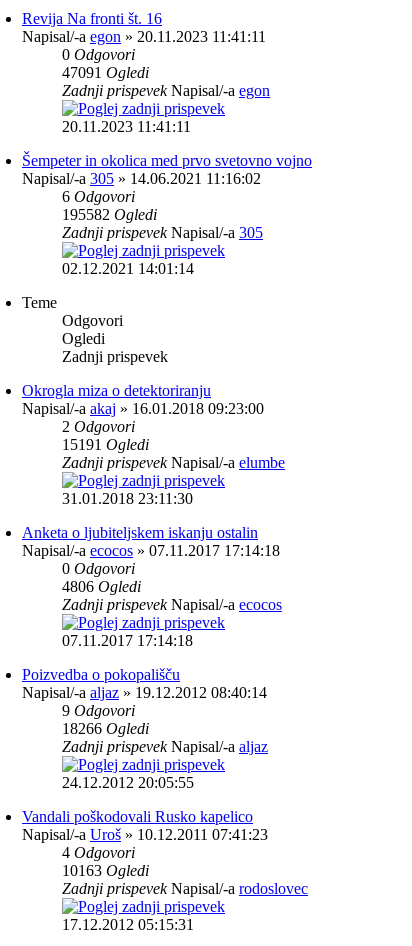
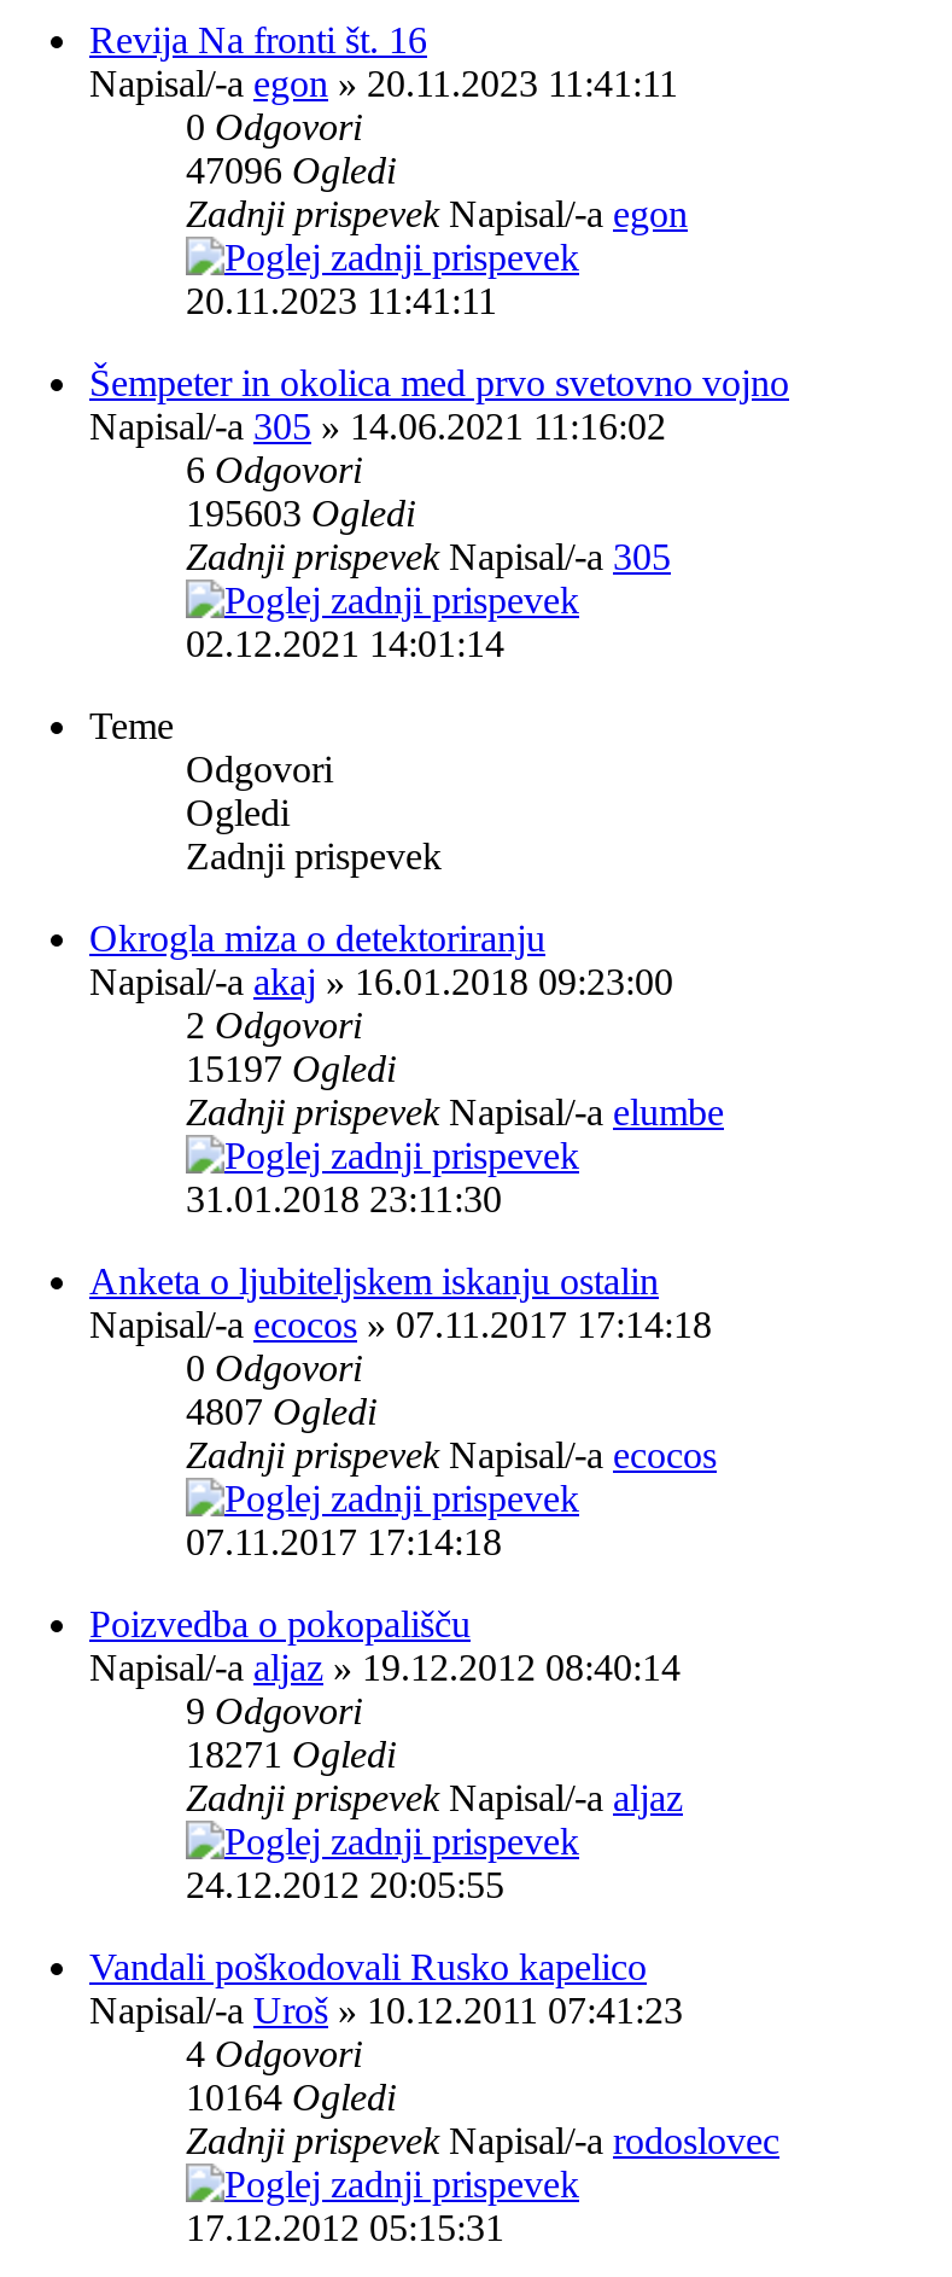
- 47091 Ogledi
+ 47096 Ogledi

- 195582 Ogledi
+ 195603 Ogledi

- 15191 Ogledi
+ 15197 Ogledi

- 4806Ogledi
+ 4807Ogledi

- 18266 Ogledi
+ 18271 Ogledi

- 10163 Ogledi
+ 10164 Ogledi
